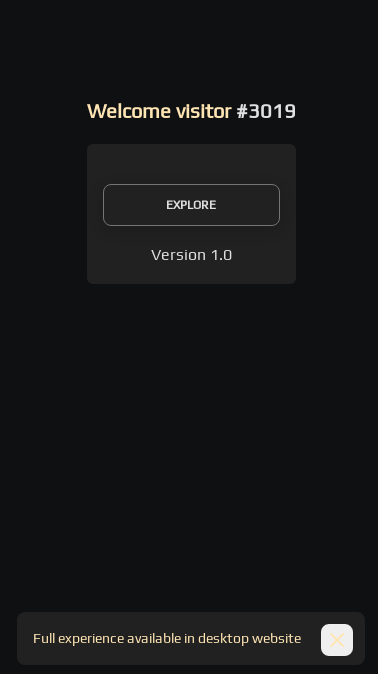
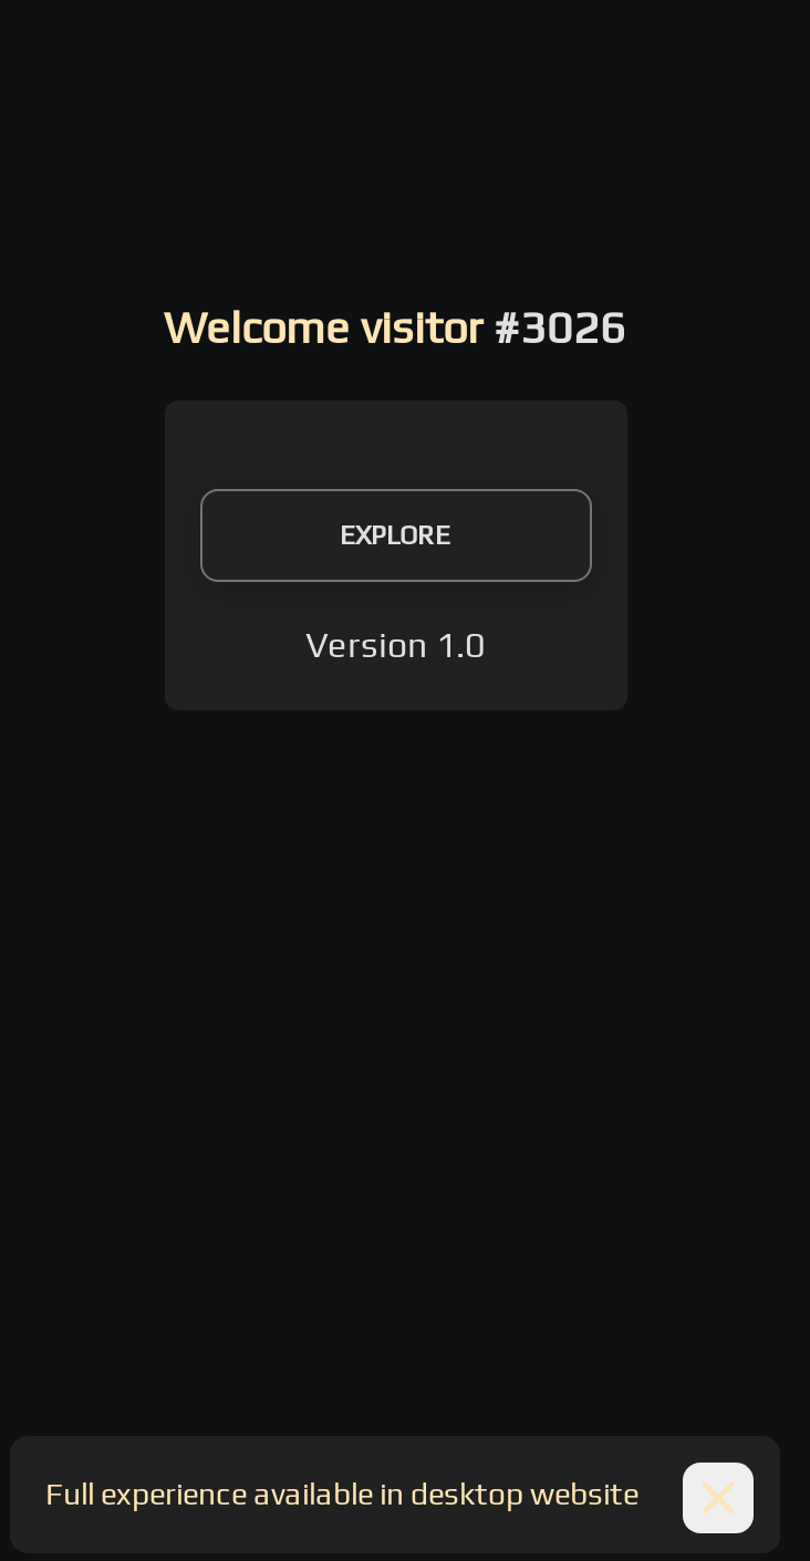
- Welcome visitor #3019
+ Welcome visitor #3026
